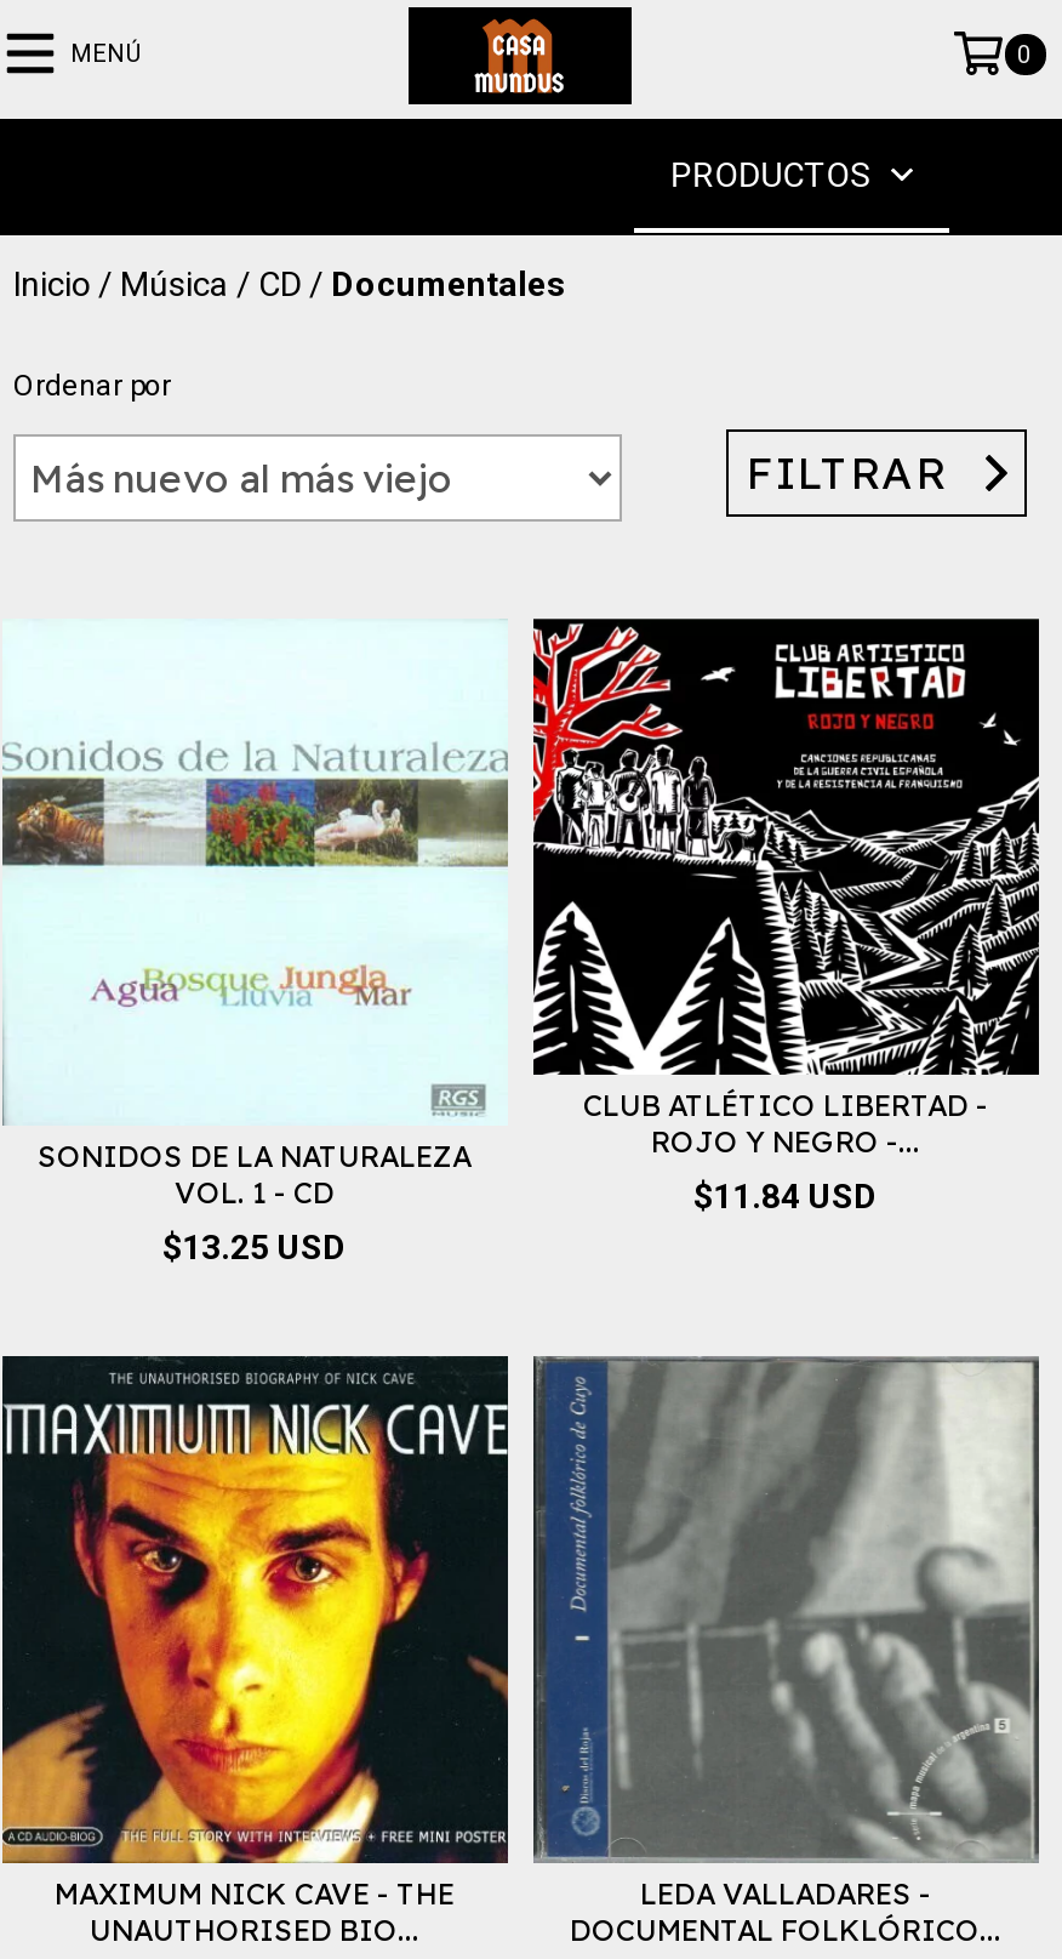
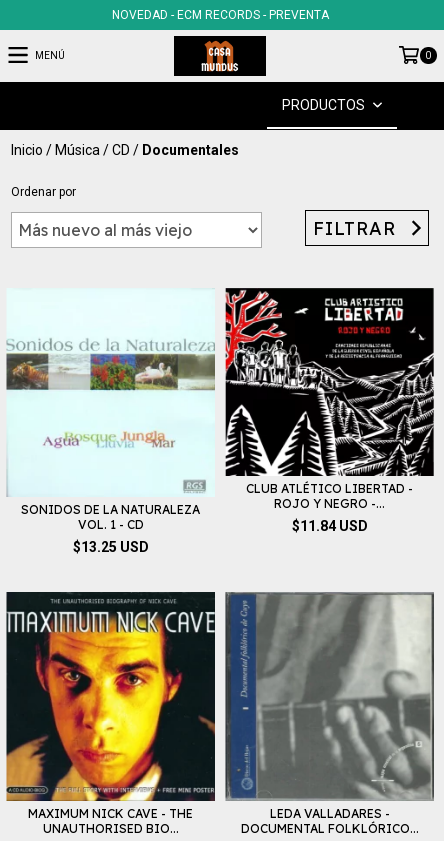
+ NOVEDAD - ECM RECORDS - PREVENTA
